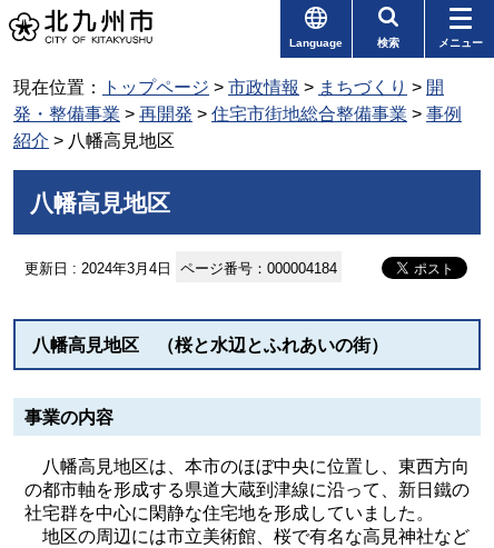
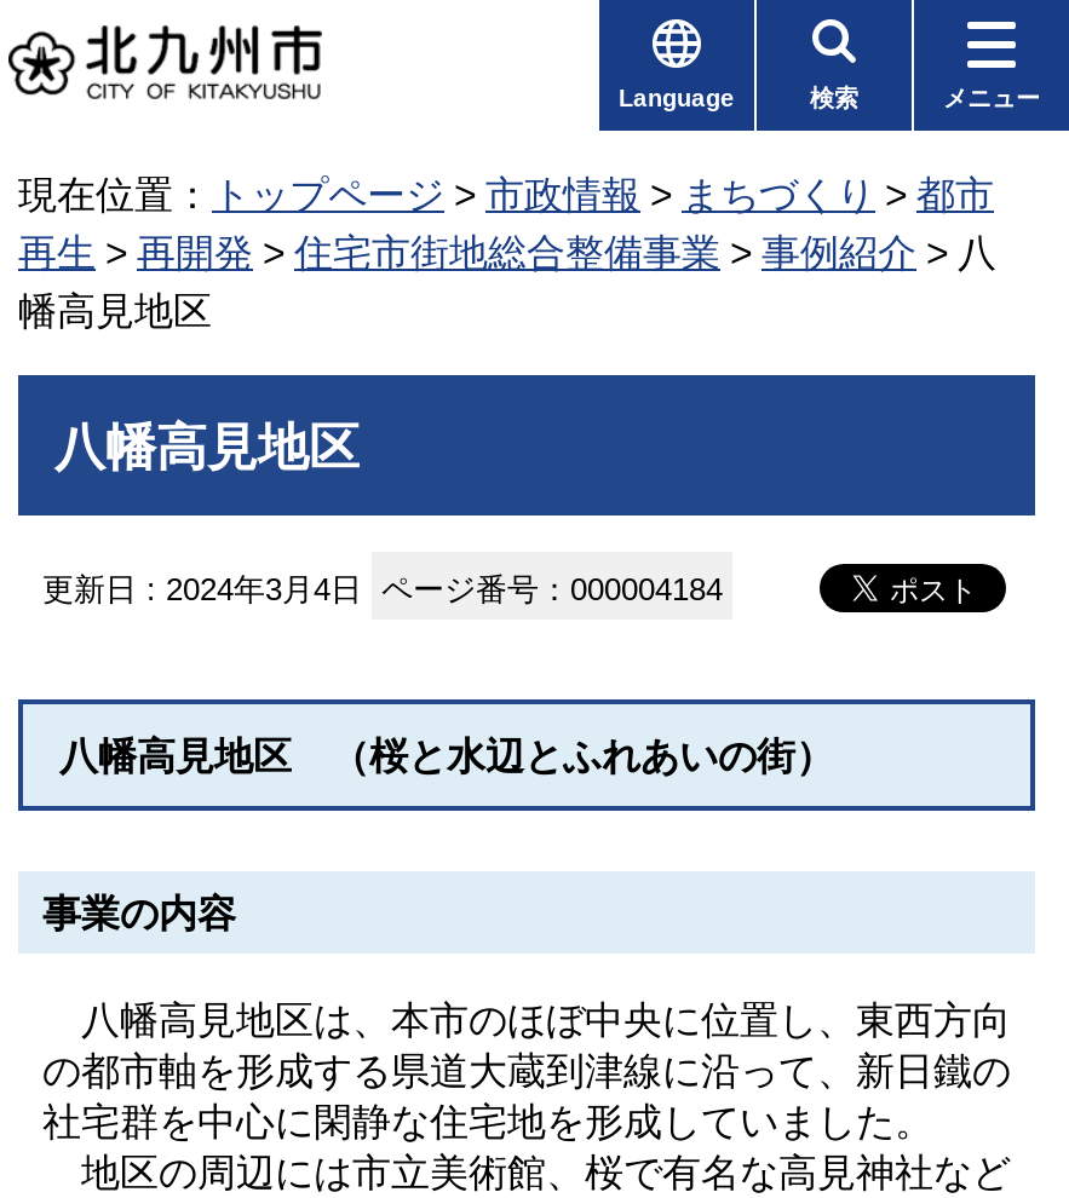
- 現在位置：トップページ>市政情報>まちづくり>開
- 発・整備事業>再開発>住宅市街地総合整備事業>事例
- 紹介> 八幡高見地区
+ 現在位置：トップページ>市政情報>まちづくり>都市
+ 再生>再開発>住宅市街地総合整備事業>事例紹介> 八
+ 幡高見地区
